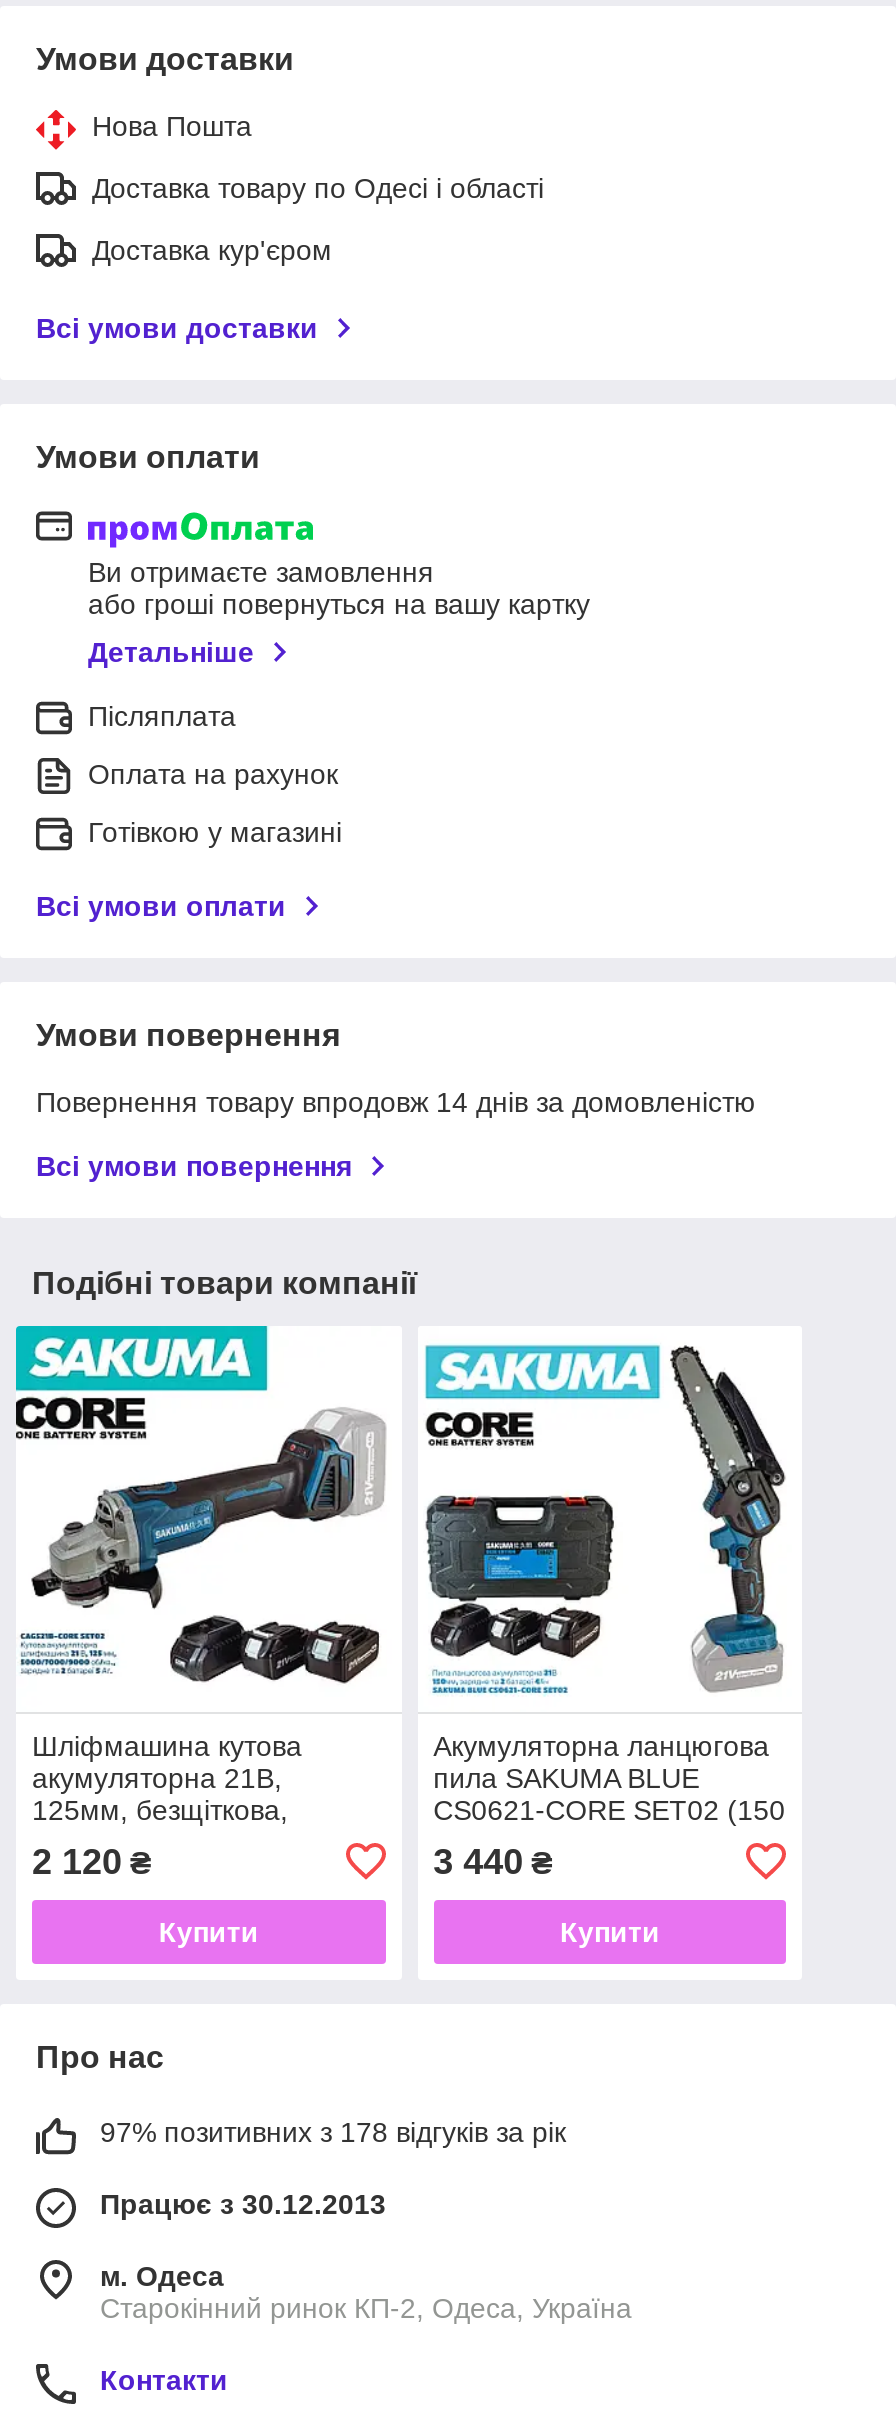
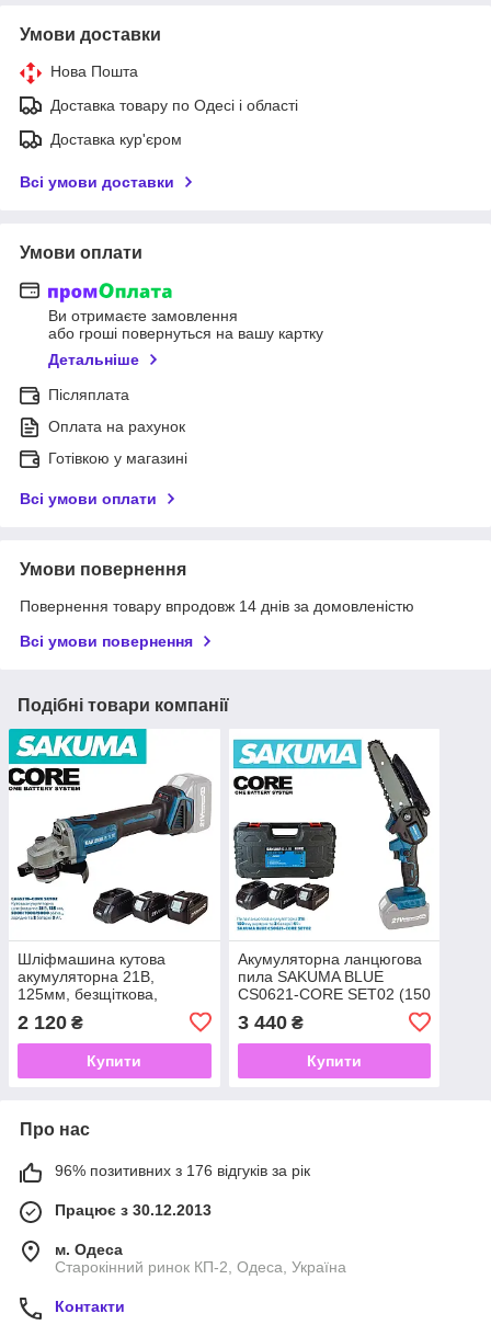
- 97% позитивних з 178 відгуків за рік
+ 96% позитивних з 176 відгуків за рік
